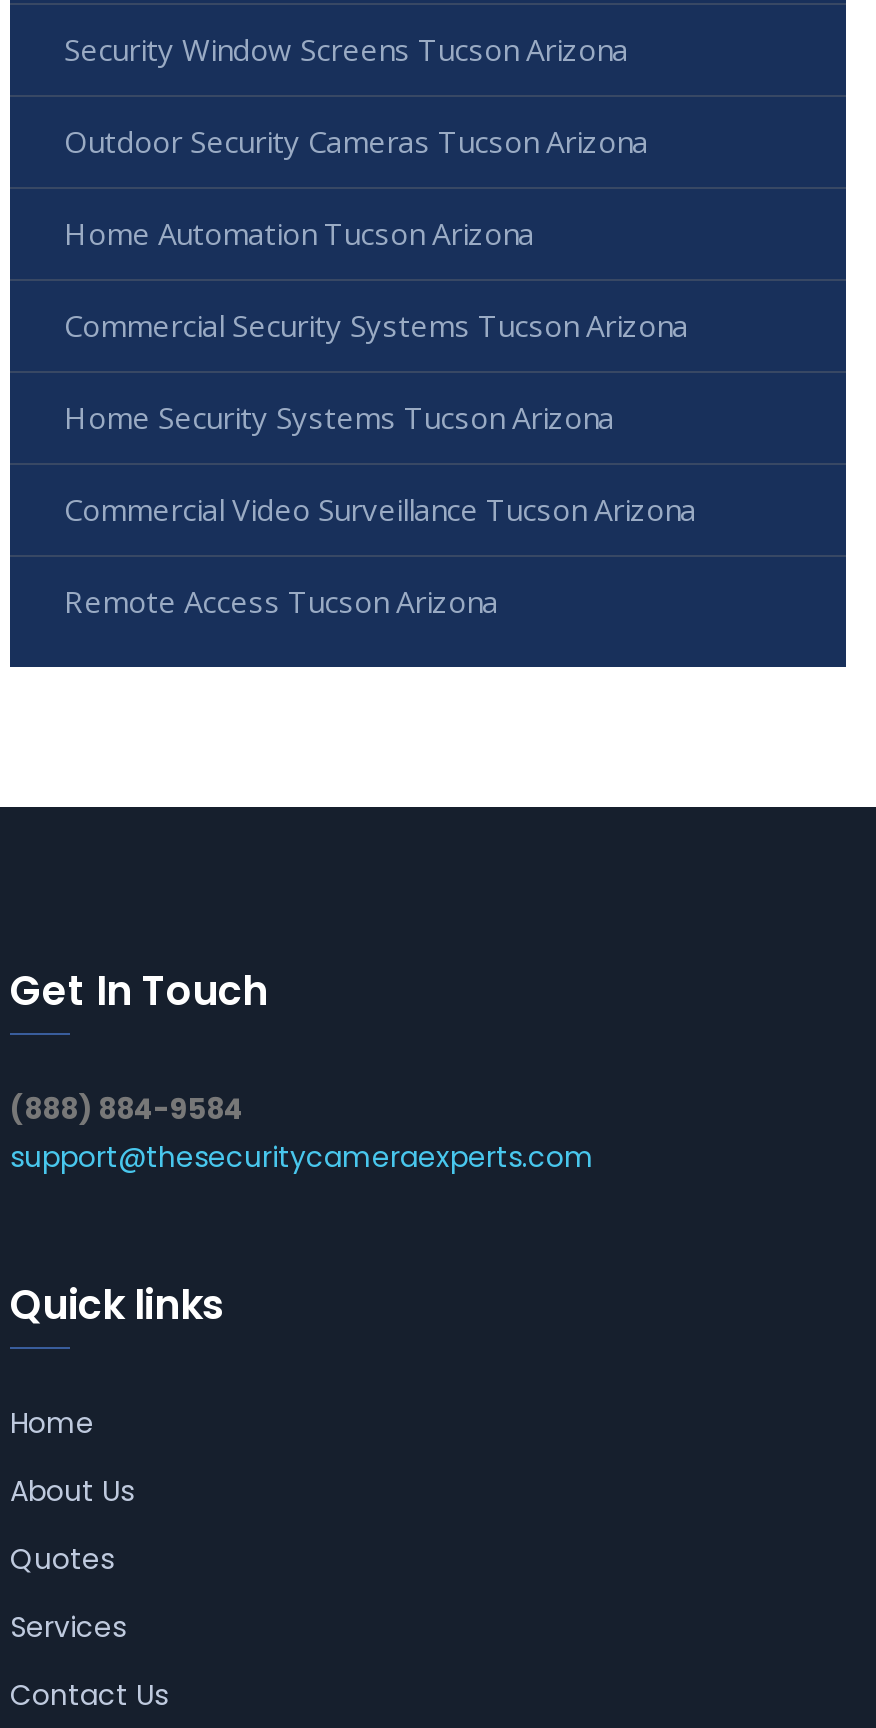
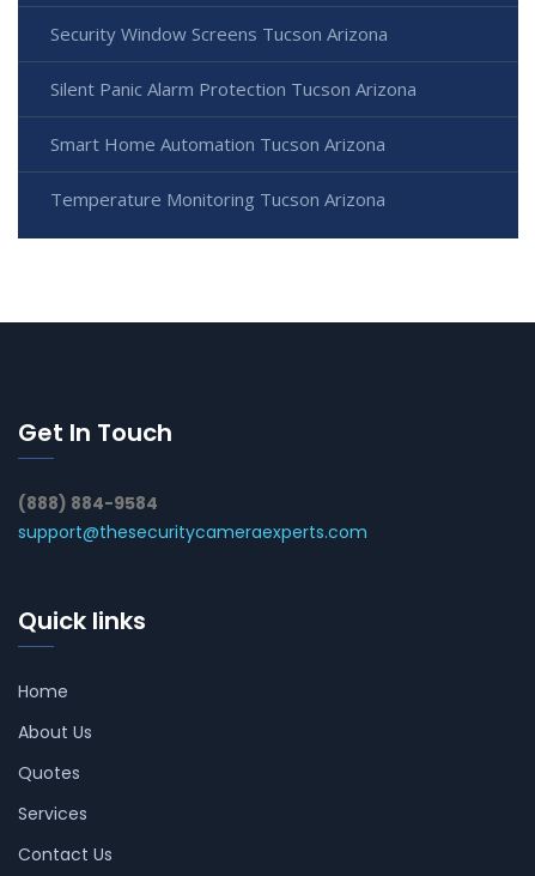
- Outdoor Security Cameras Tucson Arizona
- Home Automation Tucson Arizona
- Commercial Security Systems Tucson Arizona
- Home Security Systems Tucson Arizona
- Commercial Video Surveillance Tucson Arizona
- Remote Access Tucson Arizona
+ Silent Panic Alarm Protection Tucson Arizona
+ Smart Home Automation Tucson Arizona
+ Temperature Monitoring Tucson Arizona
